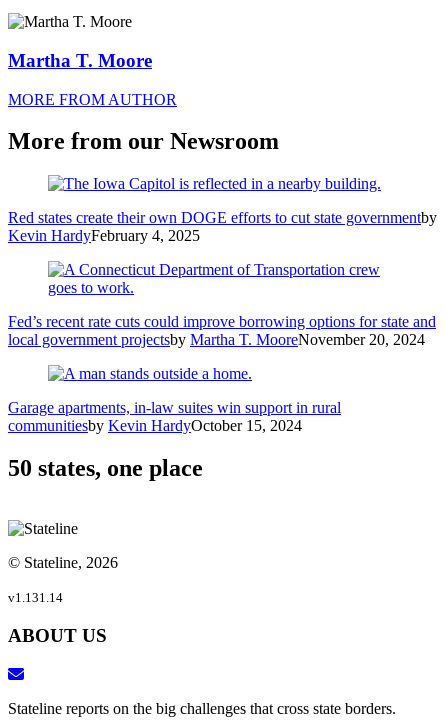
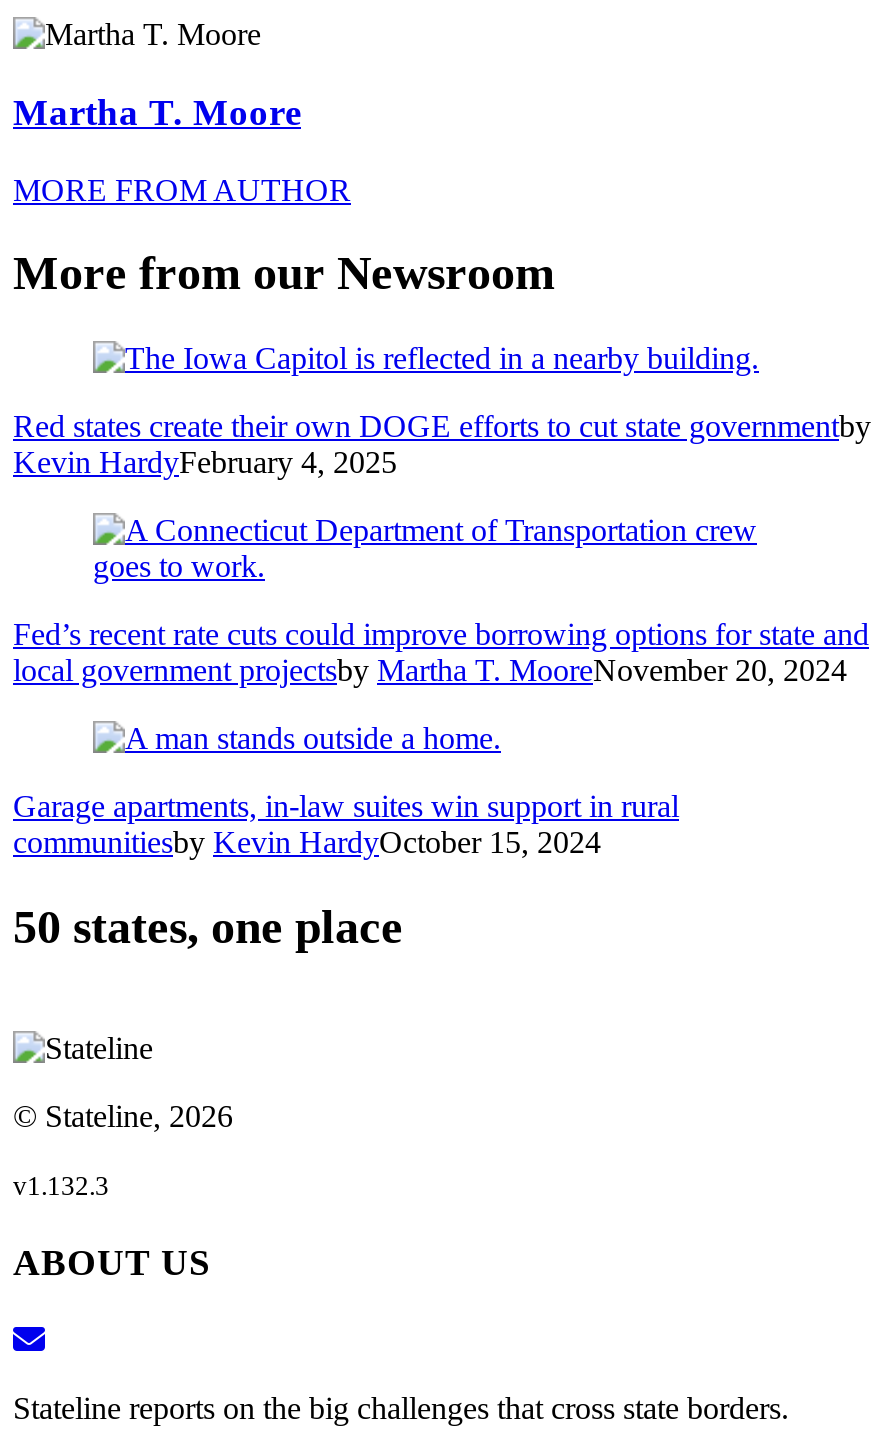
- v1.131.14
+ v1.132.3
